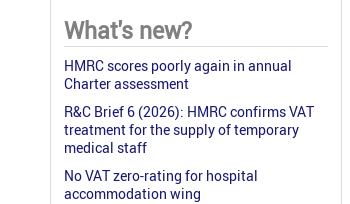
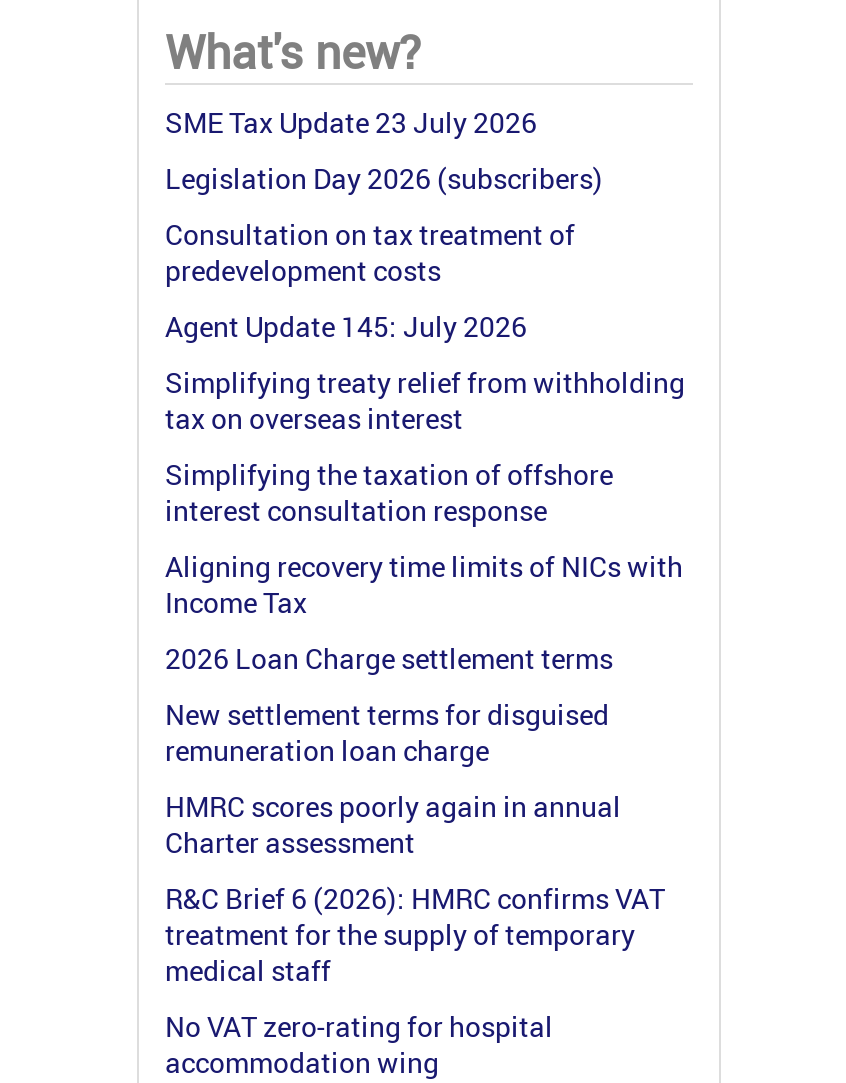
+ SME Tax Update 23 July 2026
+ Legislation Day 2026 (subscribers)
+ Consultation on tax treatment of
+ predevelopment costs
+ Agent Update 145: July 2026
+ Simplifying treaty relief from withholding
+ tax on overseas interest
+ Simplifying the taxation of offshore
+ interest consultation response
+ Aligning recovery time limits of NICs with
+ Income Tax
+ 2026 Loan Charge settlement terms
+ New settlement terms for disguised
+ remuneration loan charge
